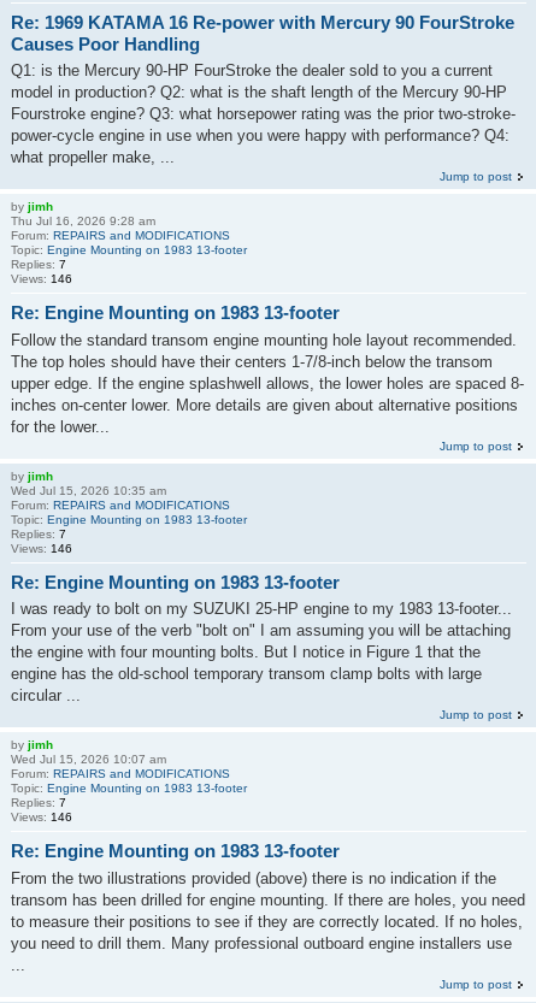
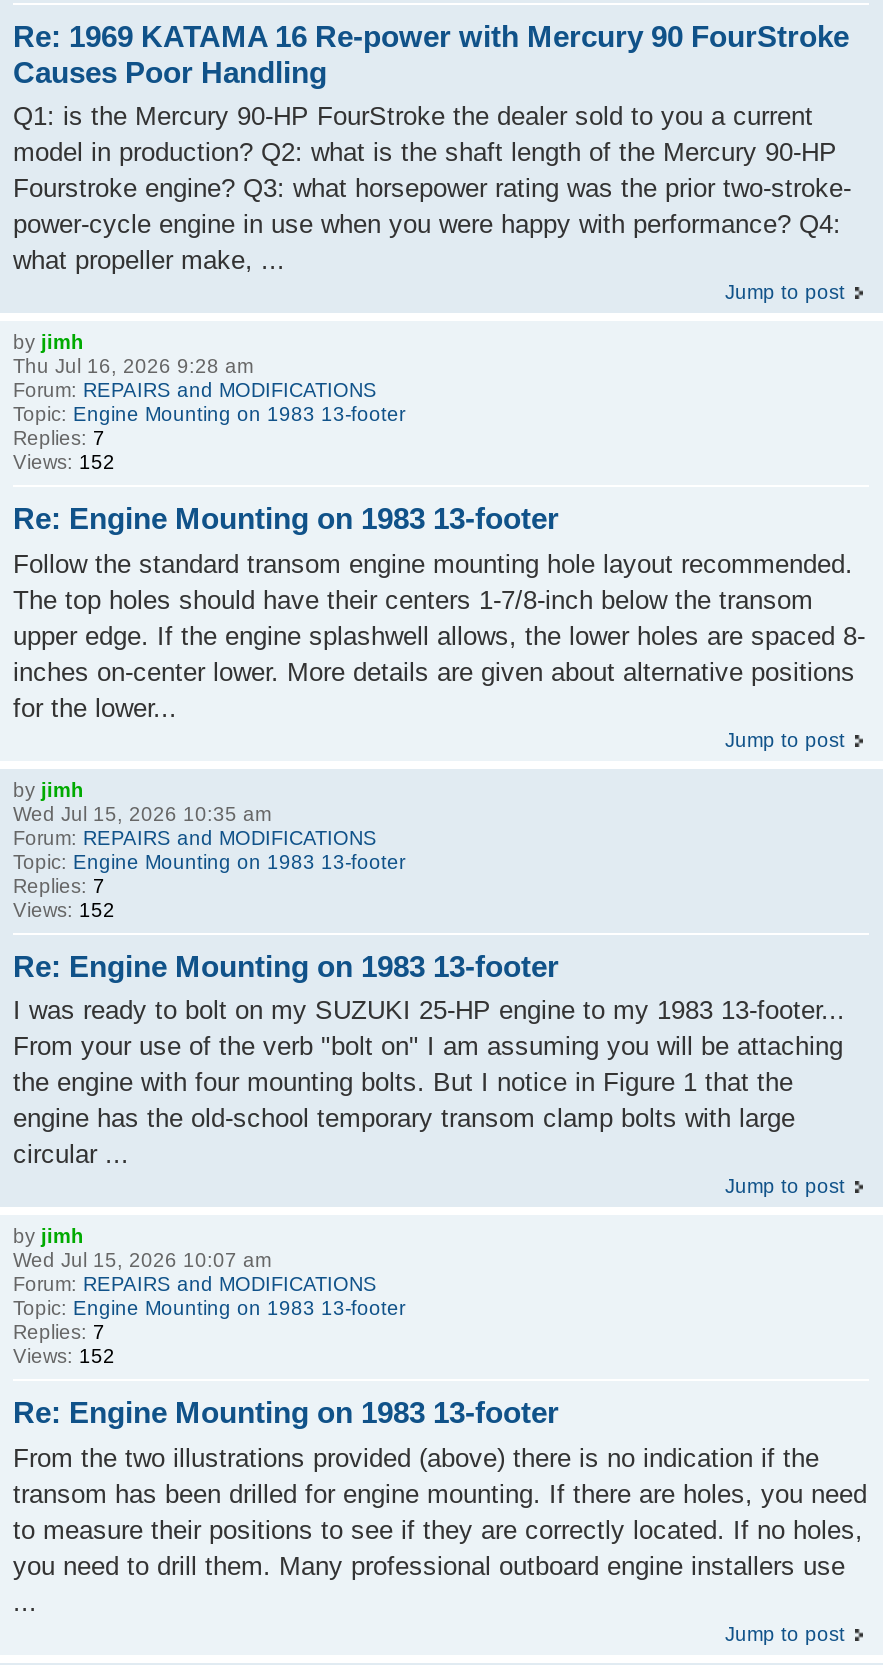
- Views: 146
+ Views: 152

- Views: 146
+ Views: 152

- Views: 146
+ Views: 152
